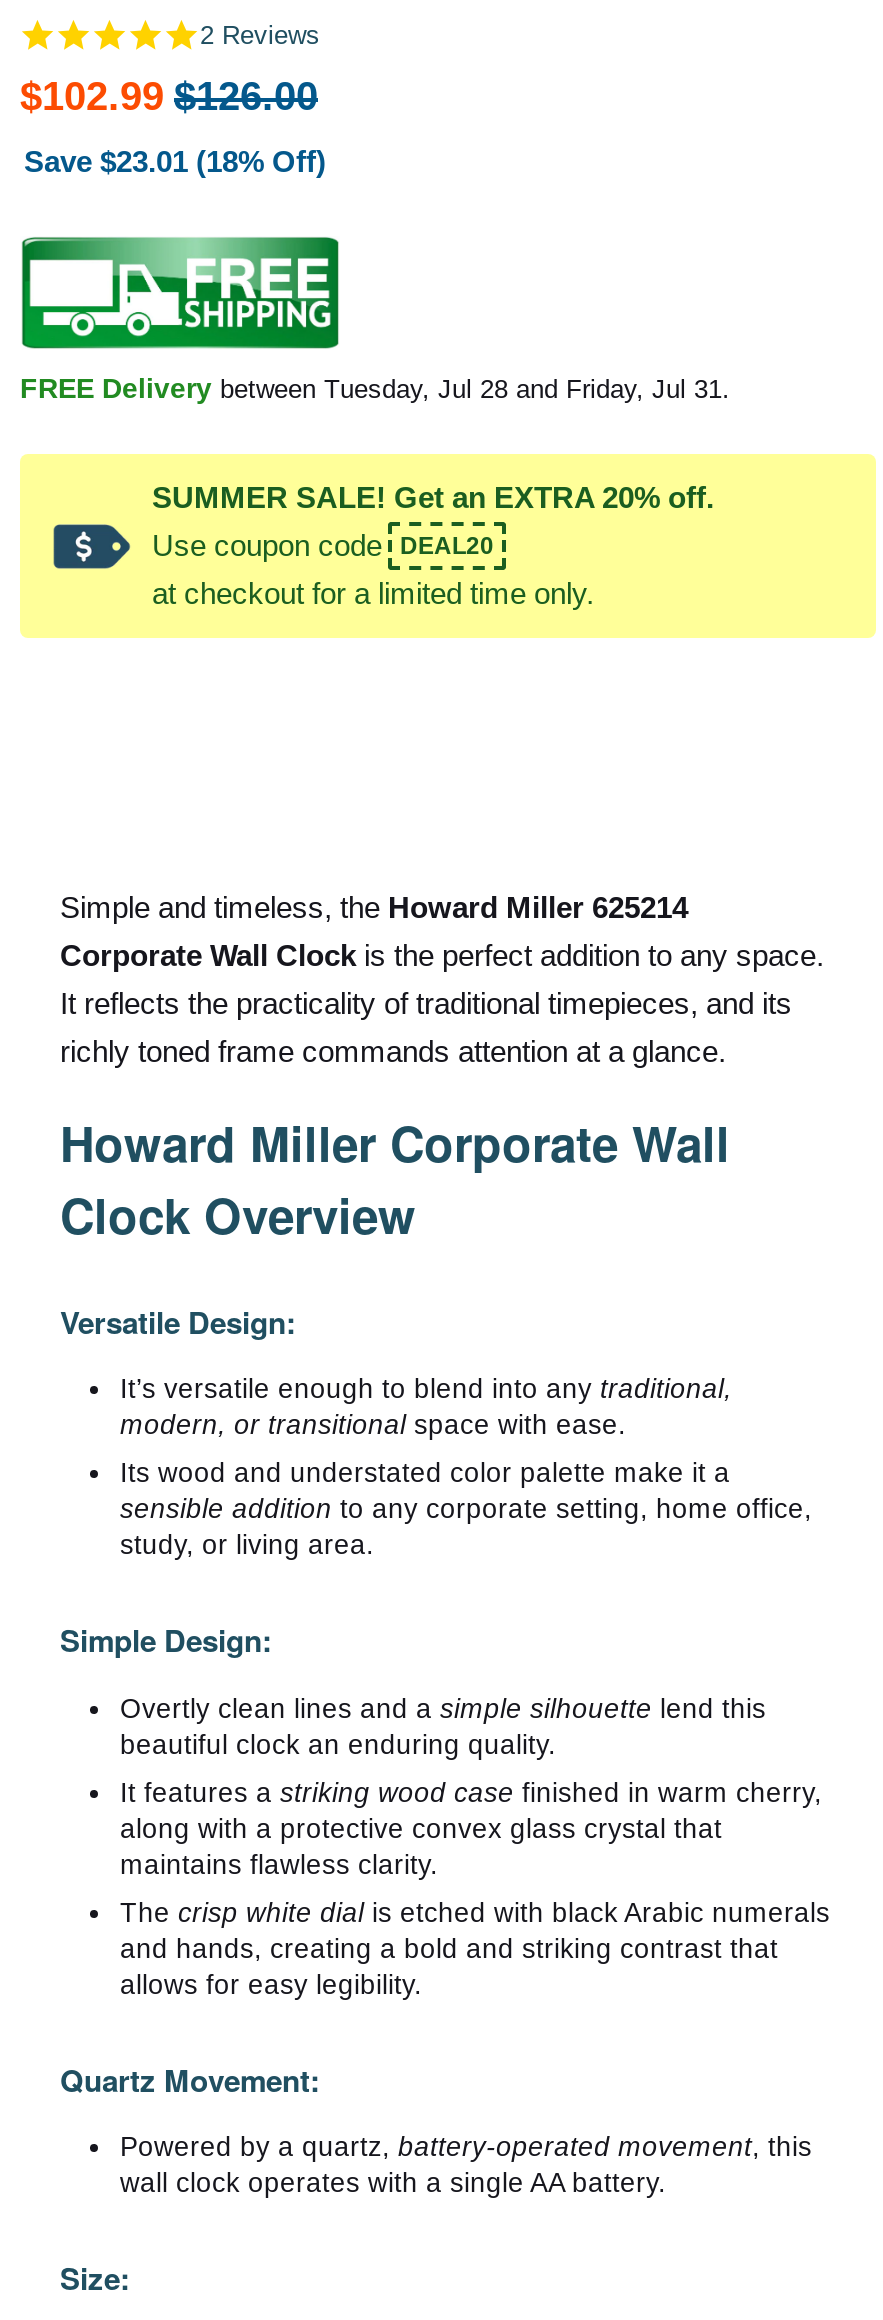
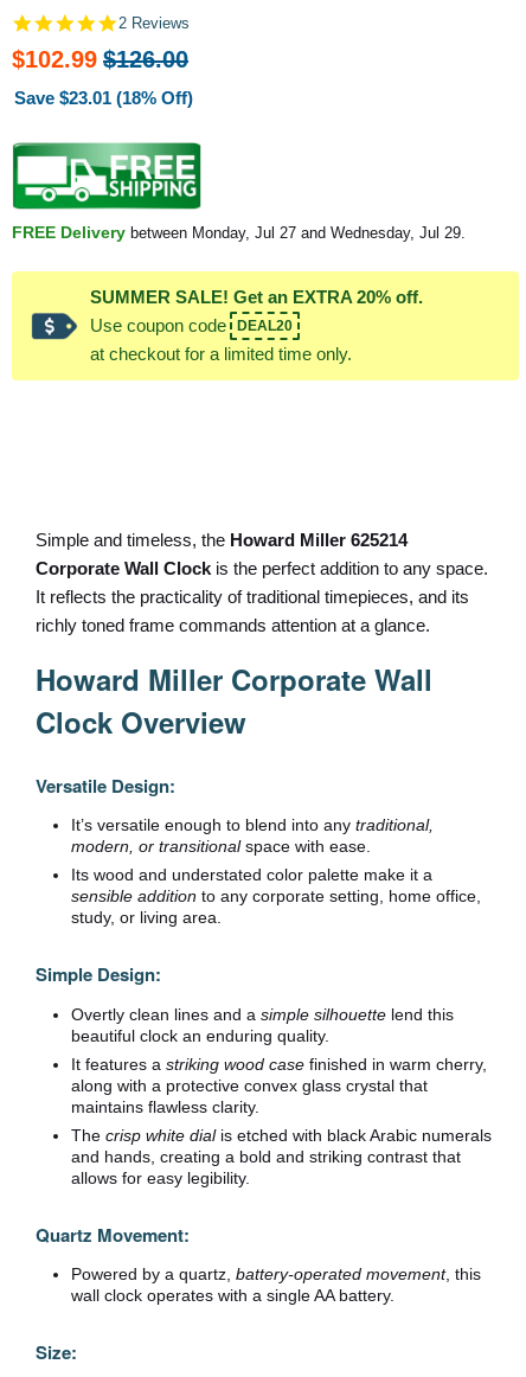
- FREE Delivery between Tuesday, Jul 28 and Friday, Jul 31.
+ FREE Delivery between Monday, Jul 27 and Wednesday, Jul 29.
